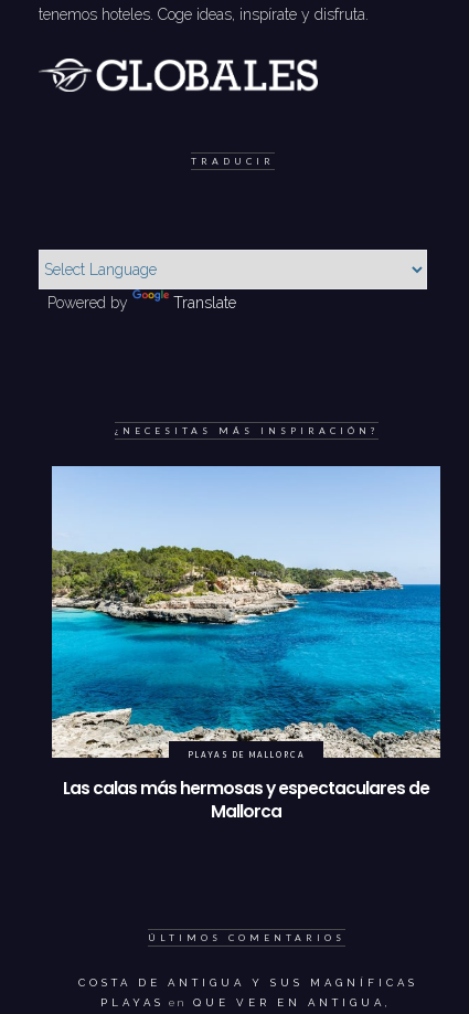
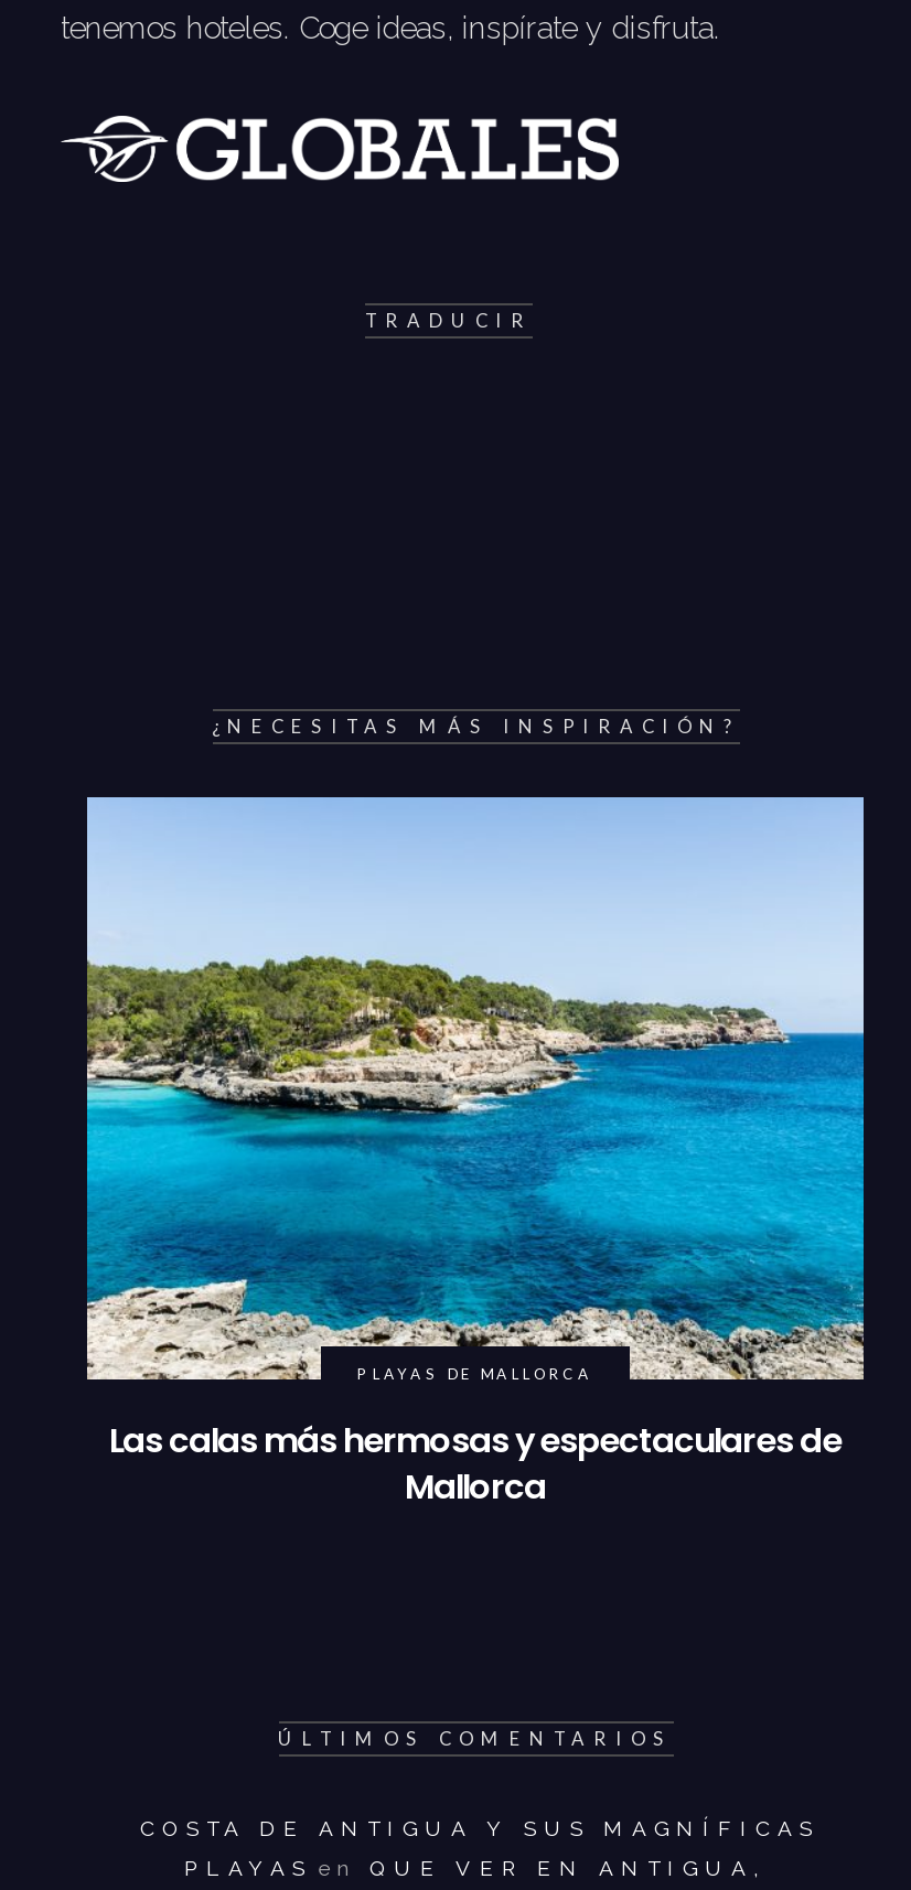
- Powered by
- Translate
